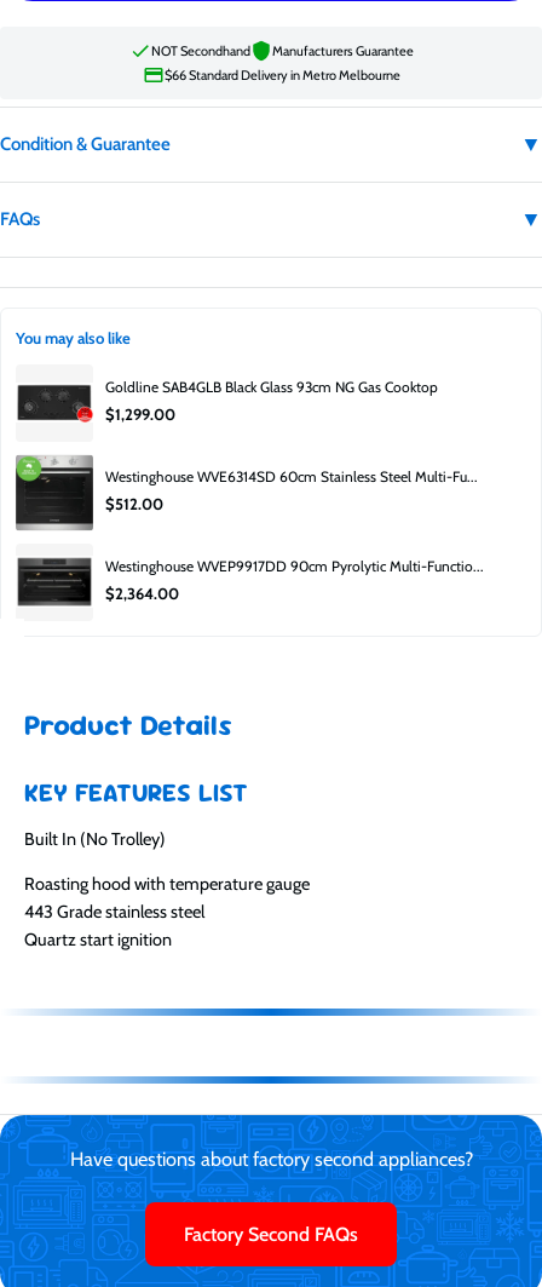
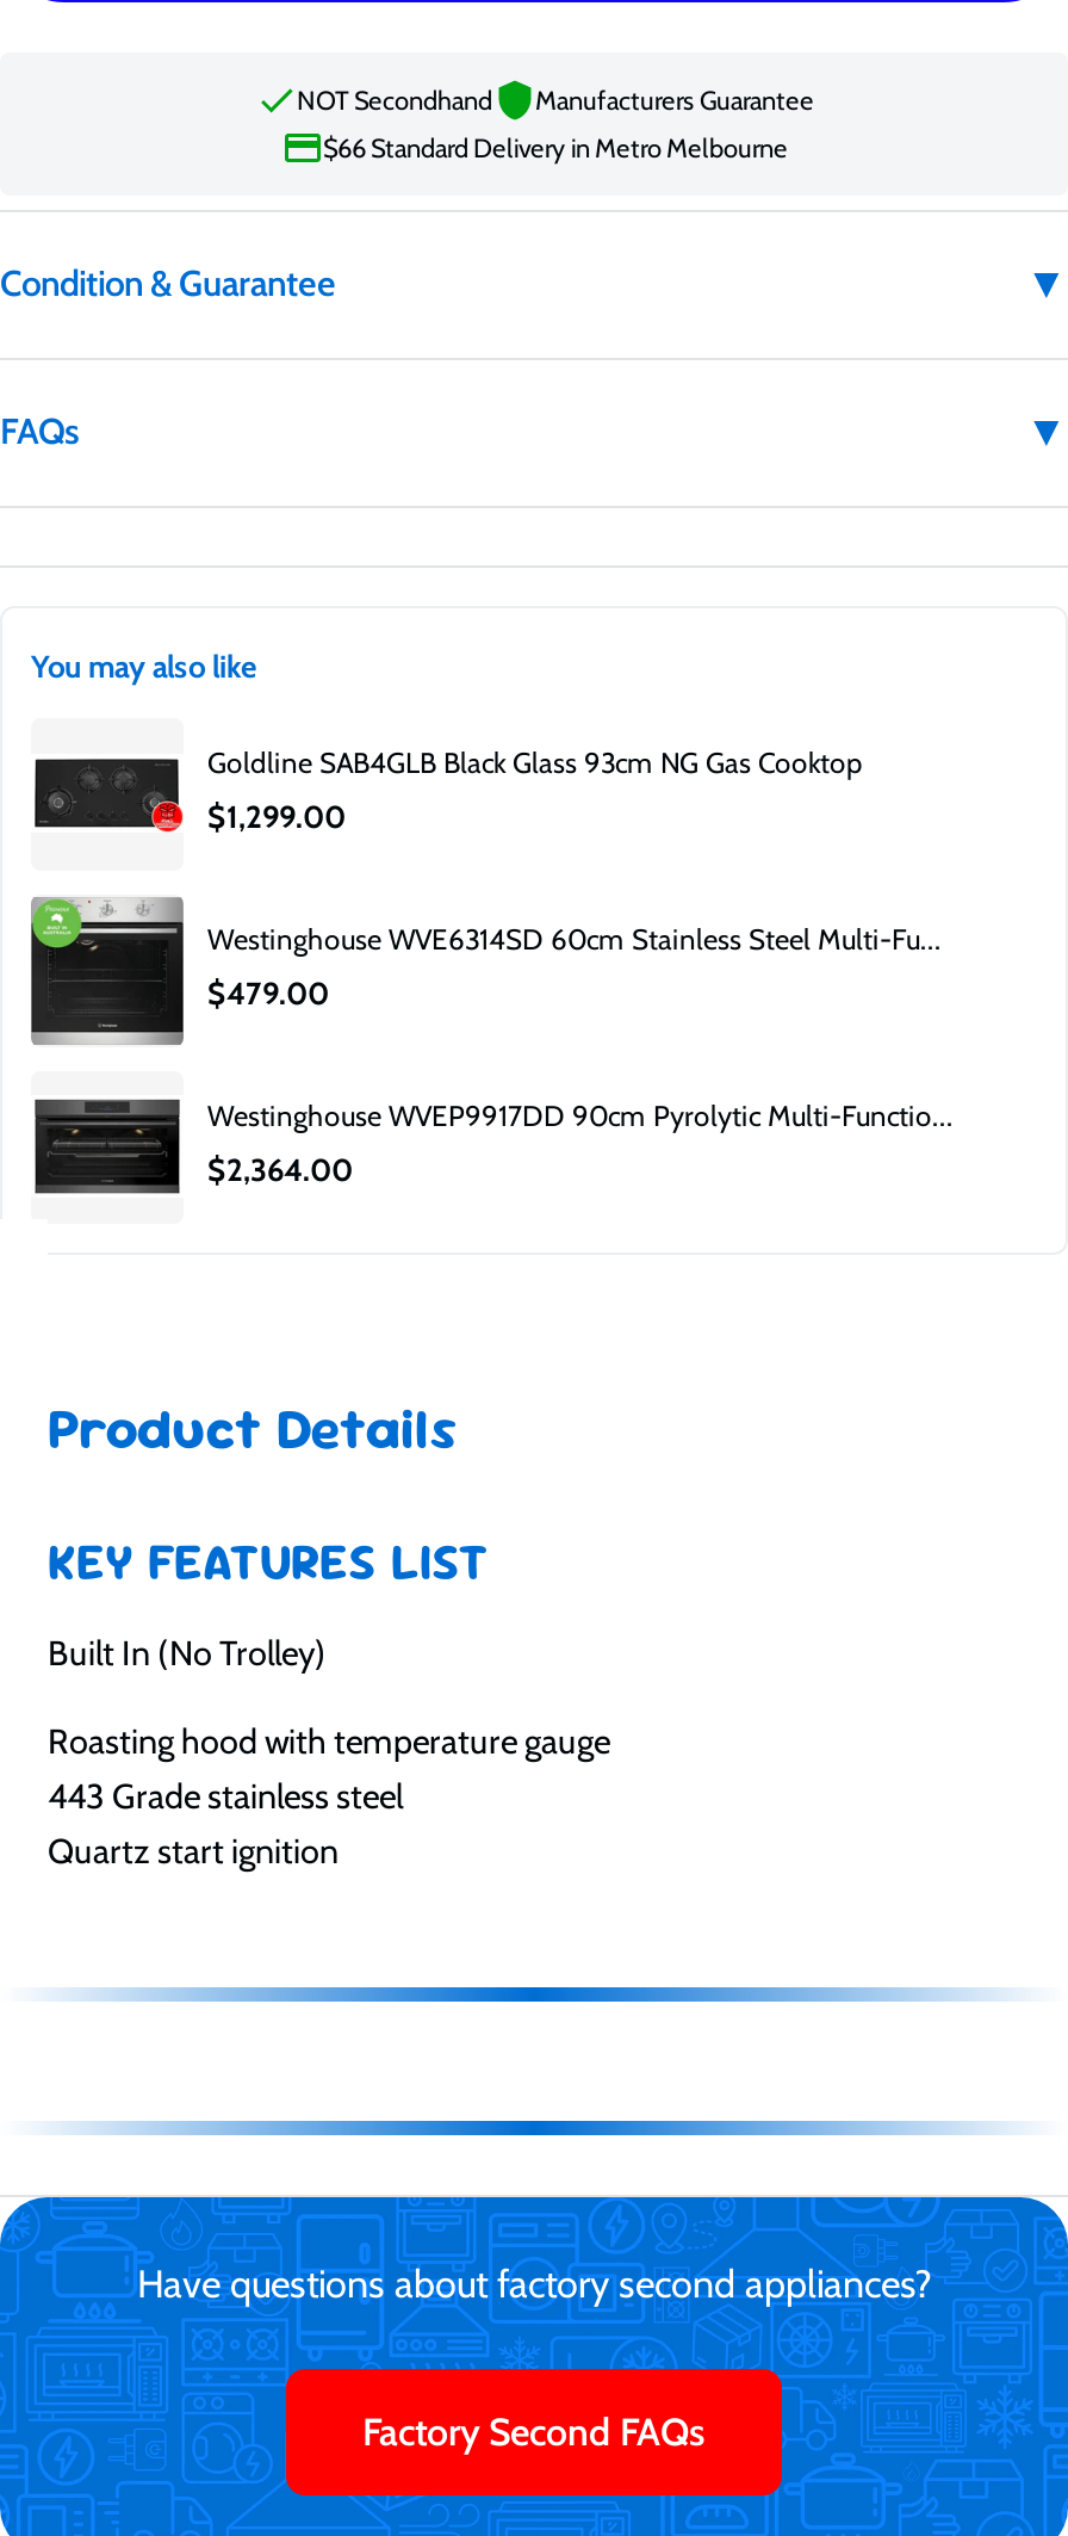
- $512.00
+ $479.00
